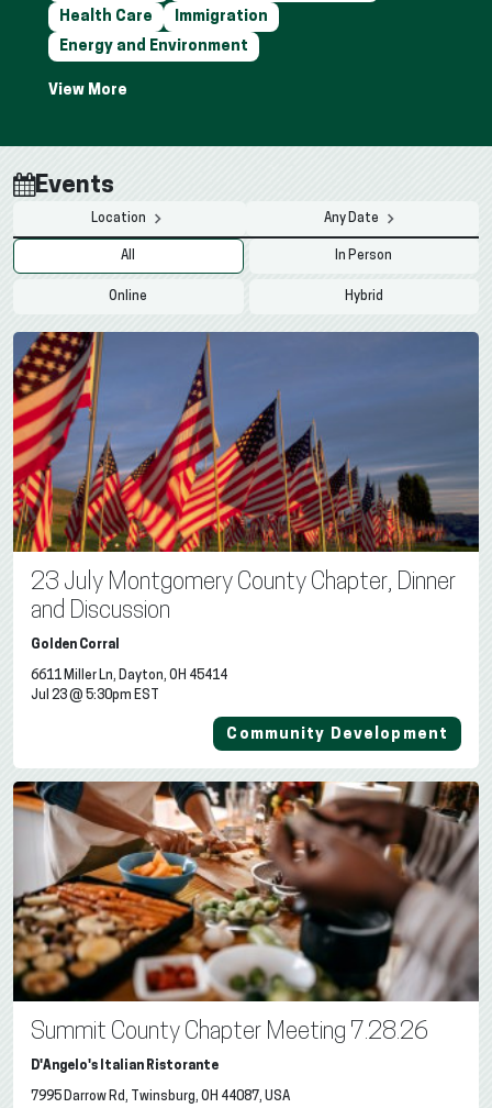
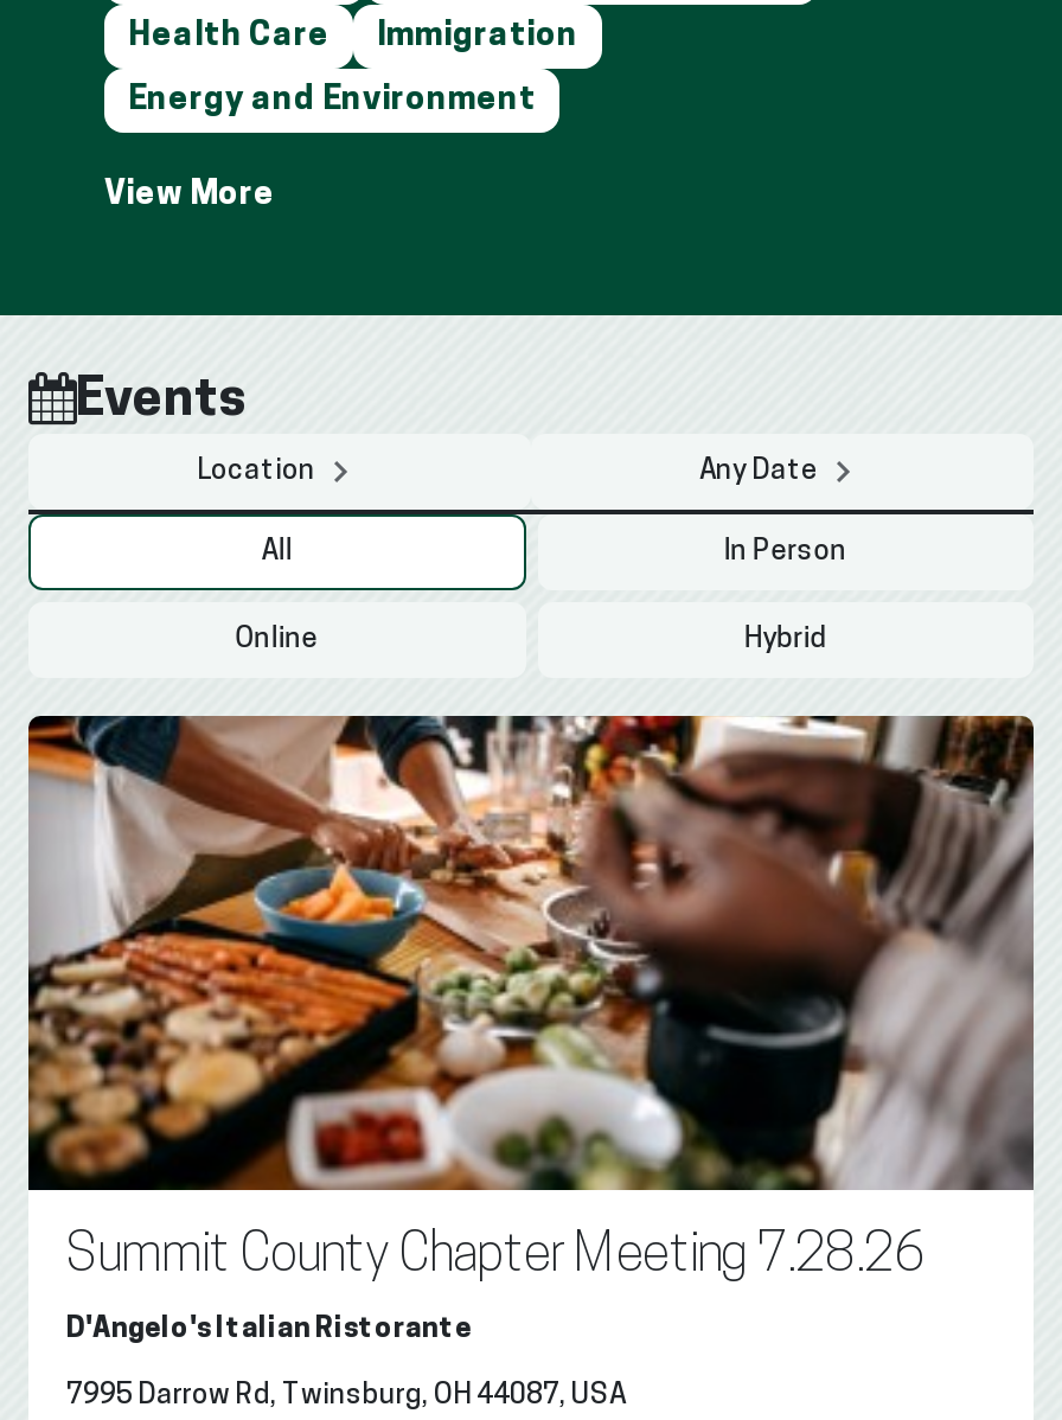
- [image]
- 23 July Montgomery County Chapter, Dinner
- and Discussion
- Golden Corral
- 6611 Miller Ln, Dayton, OH 45414
- Jul 23 @ 5:30pm EST
- Community Development
